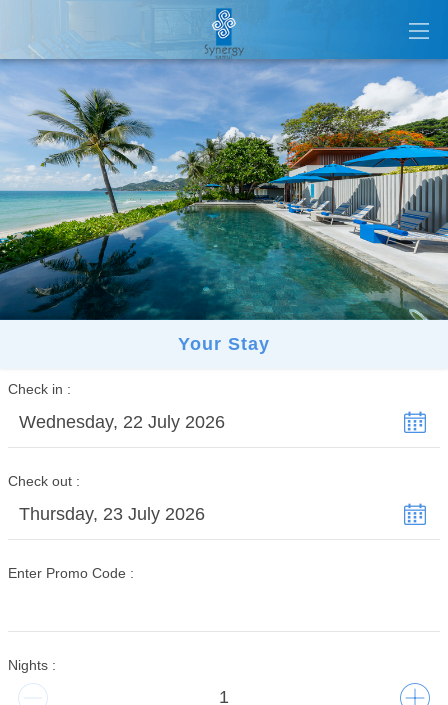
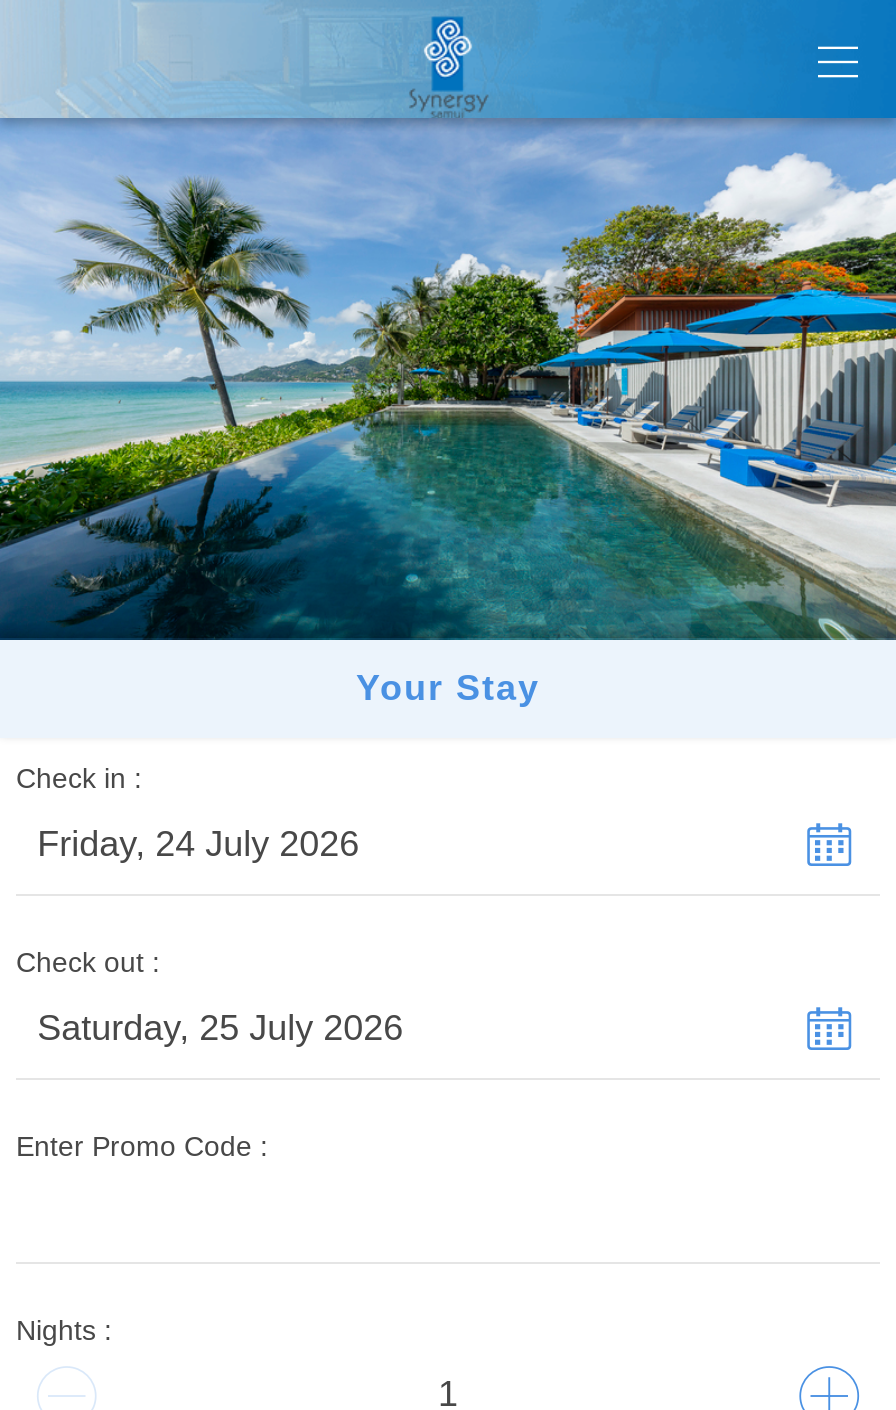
- Wednesday, 22 July 2026
+ Friday, 24 July 2026

- Thursday, 23 July 2026
+ Saturday, 25 July 2026
